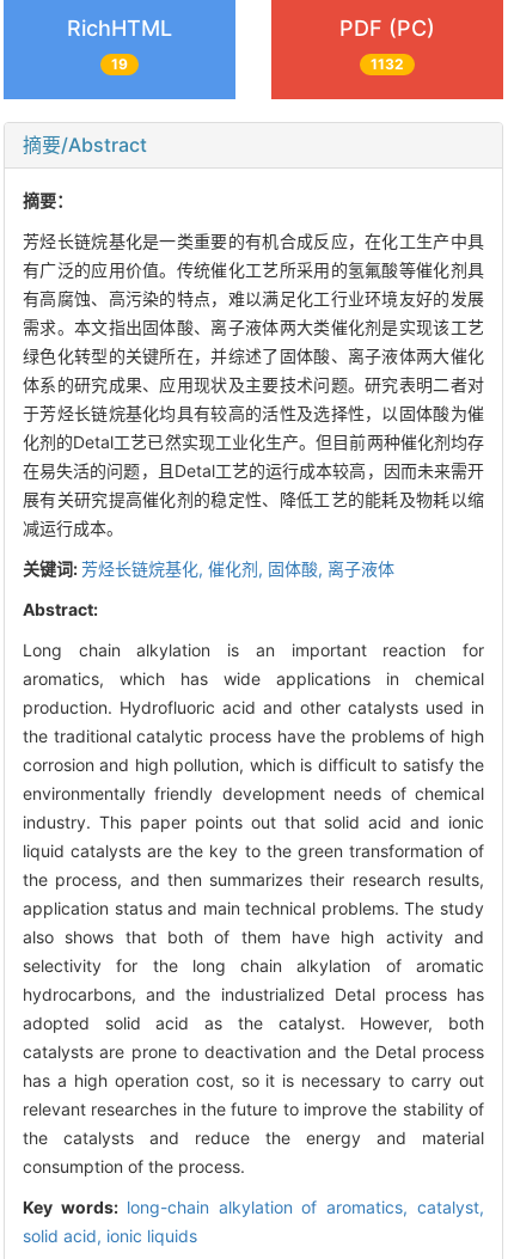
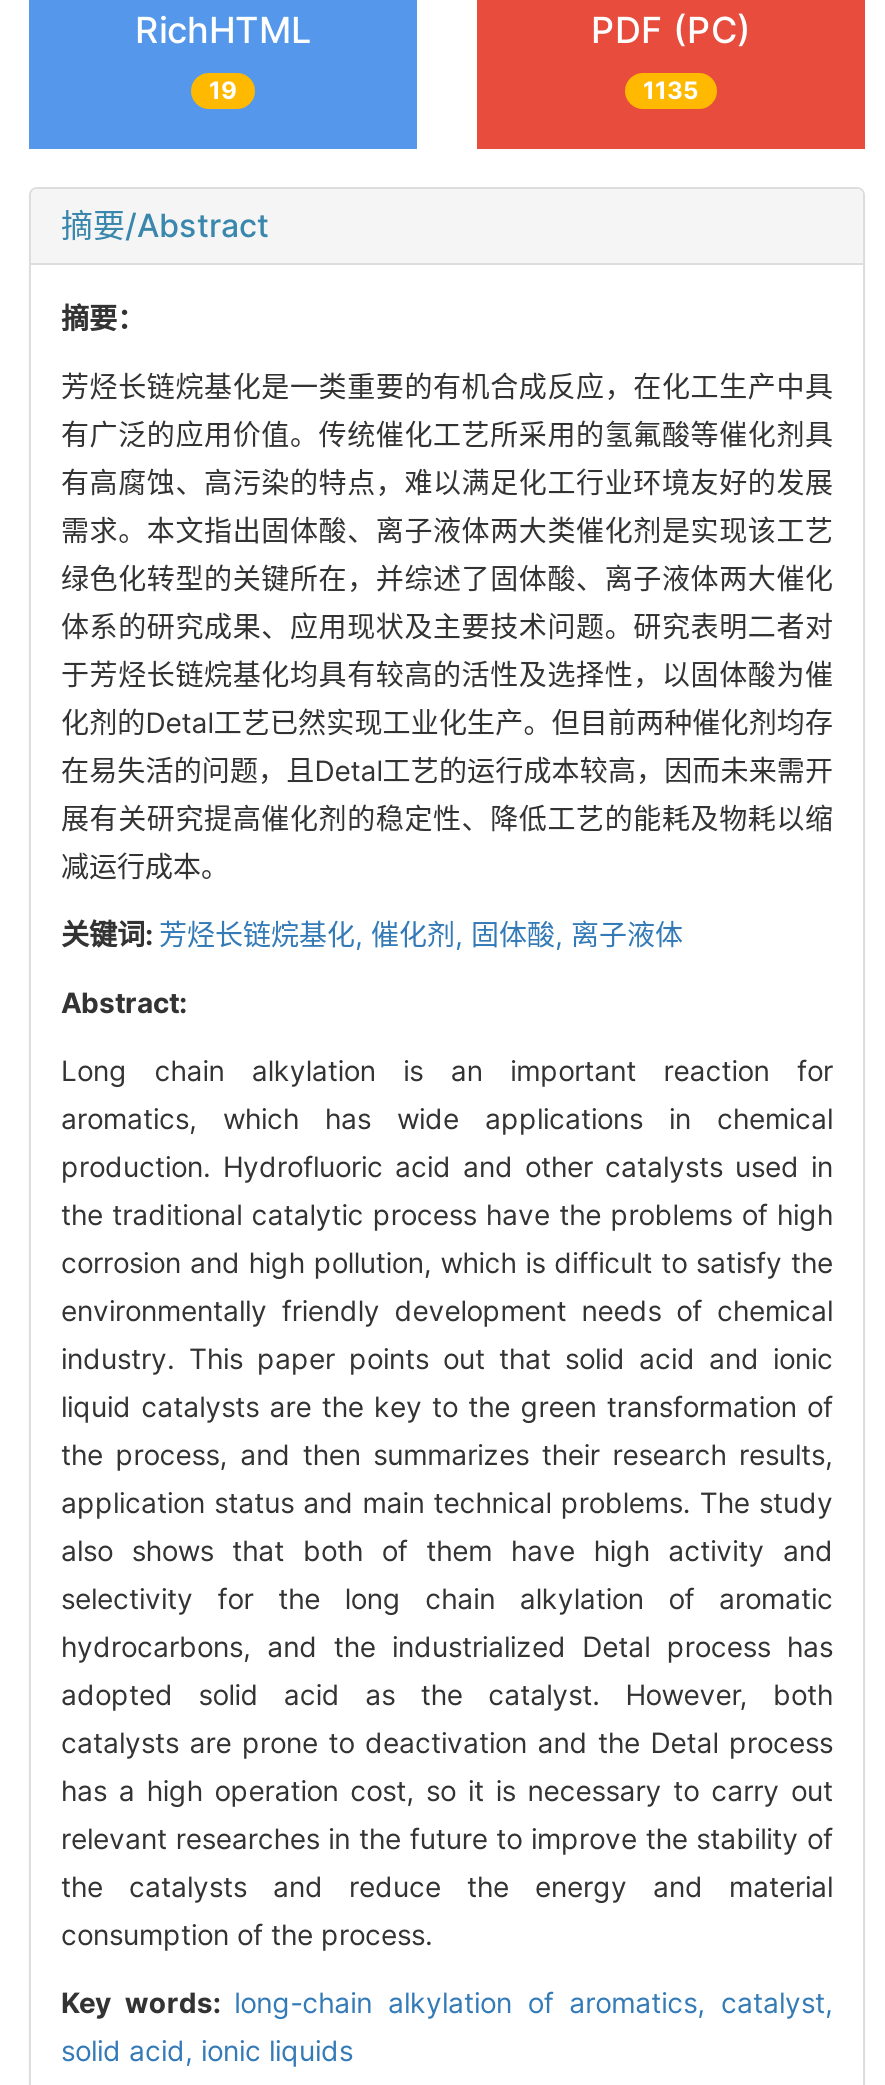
- 1132
+ 1135
